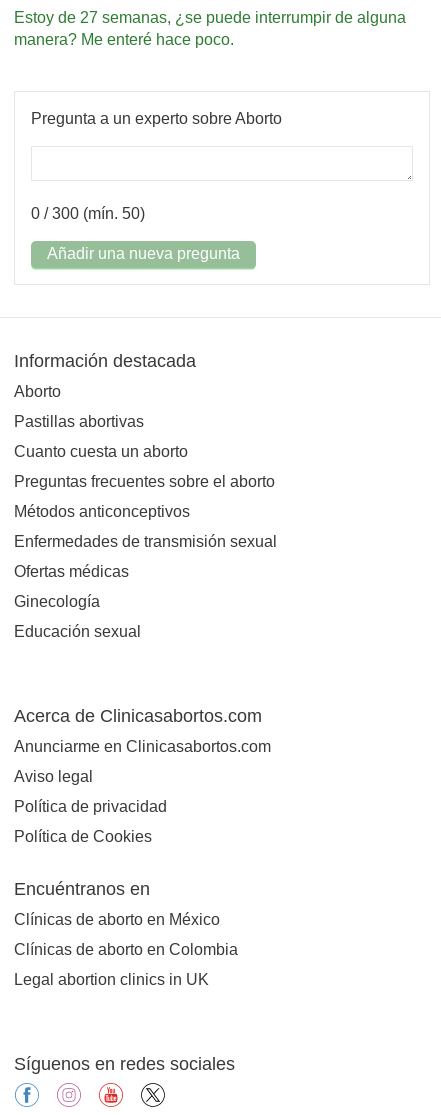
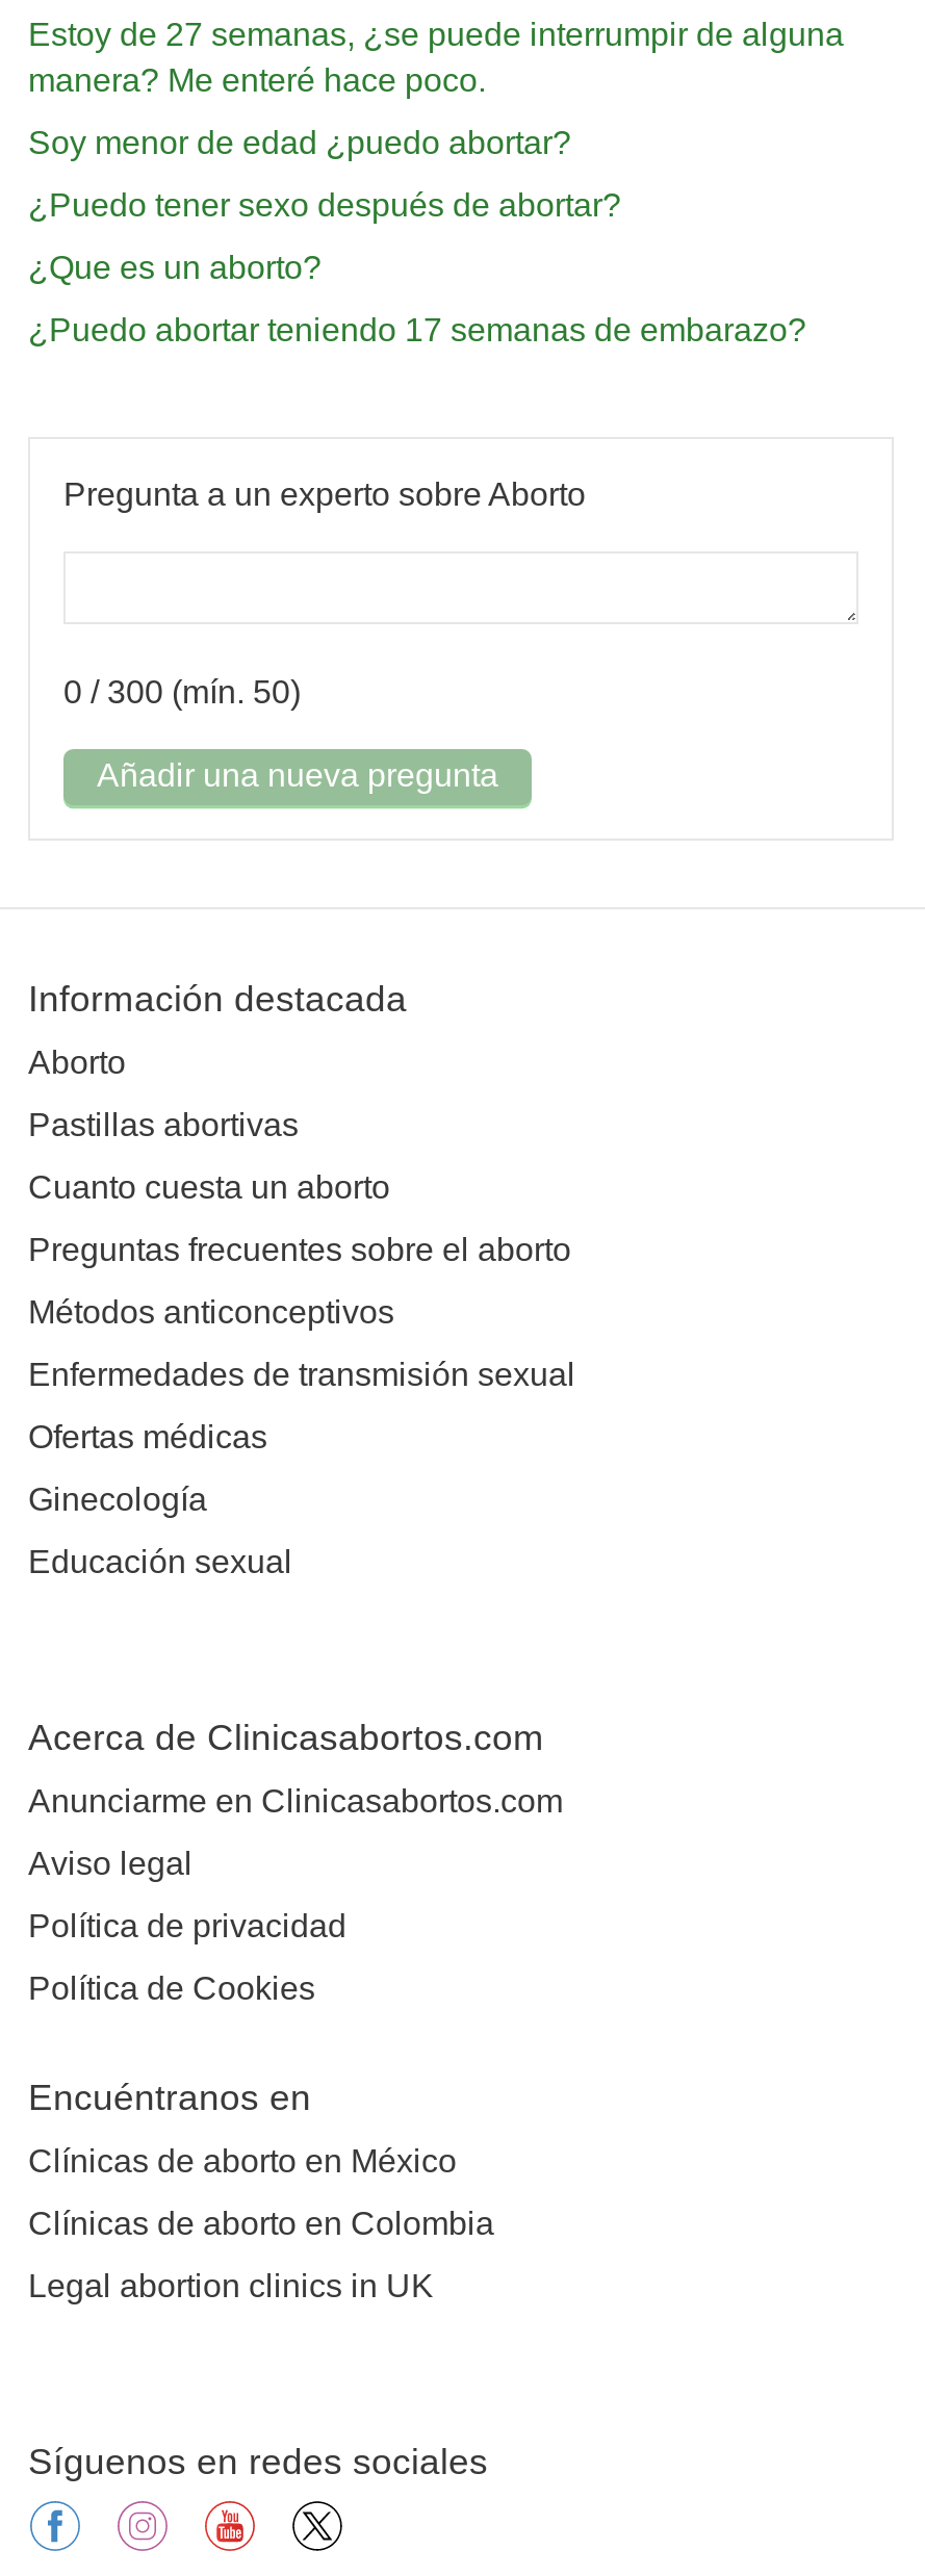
+ Soy menor de edad ¿puedo abortar?
+ ¿Puedo tener sexo después de abortar?
+ ¿Que es un aborto?
+ ¿Puedo abortar teniendo 17 semanas de embarazo?
